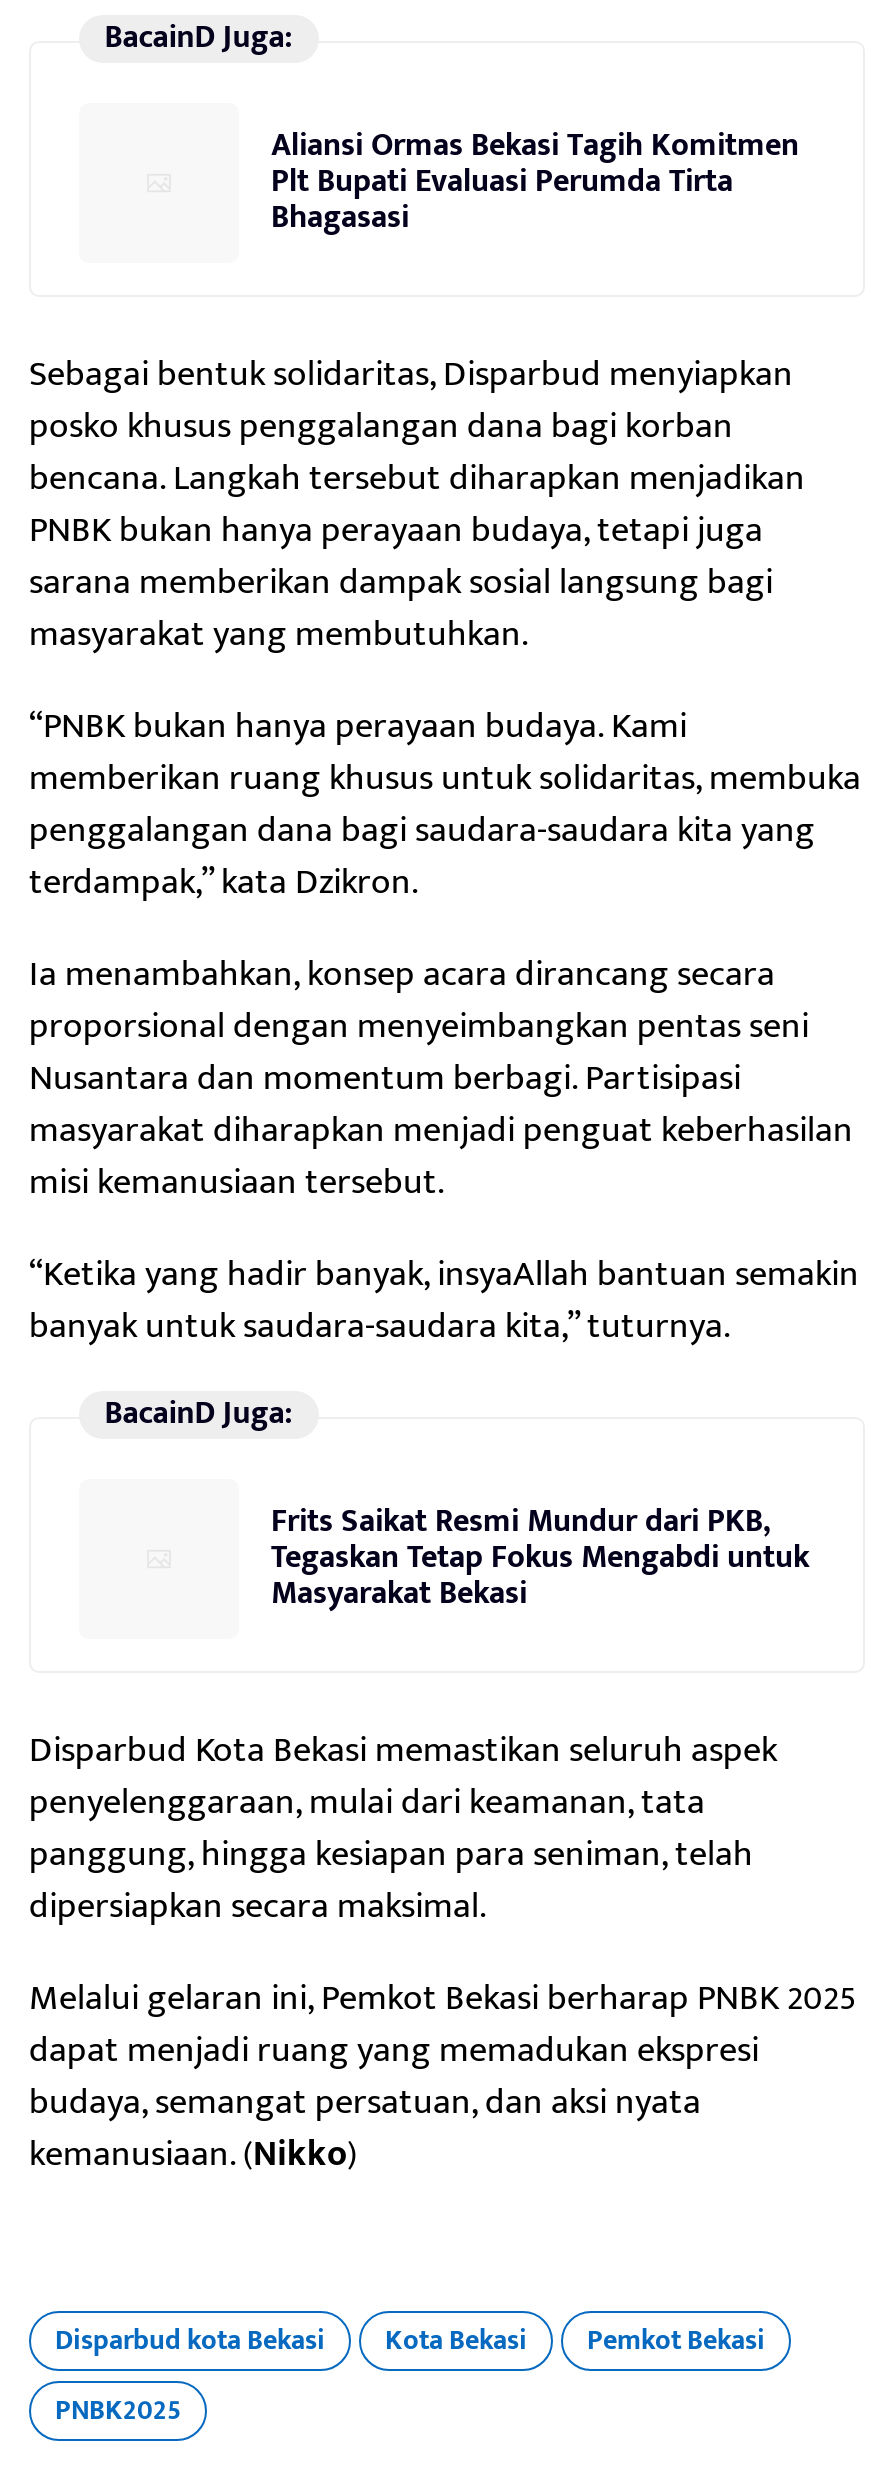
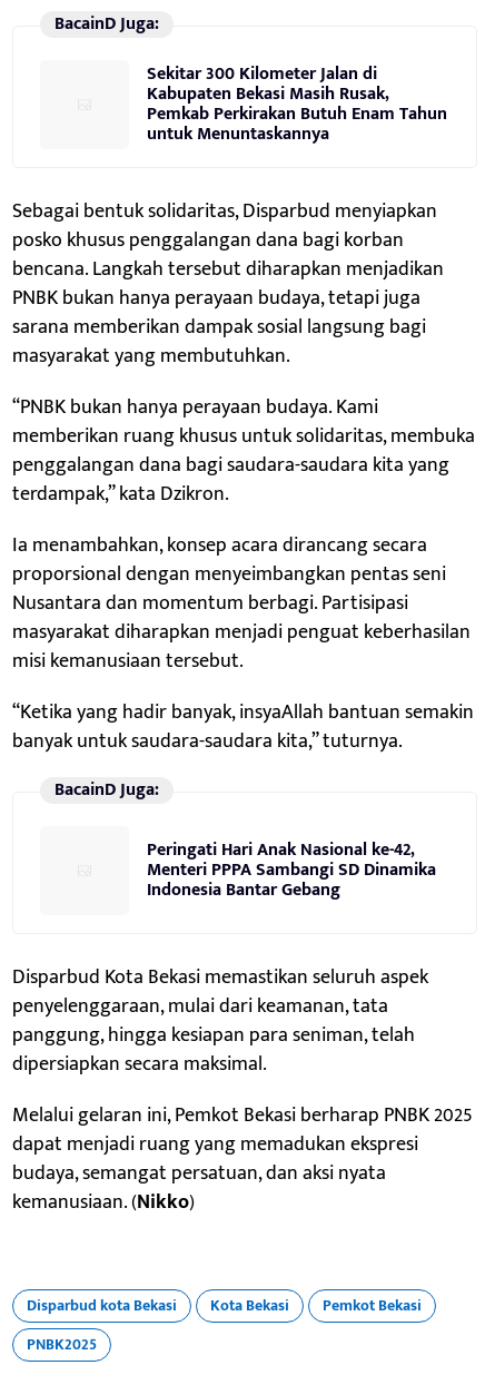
- Aliansi Ormas Bekasi Tagih Komitmen
- Plt Bupati Evaluasi Perumda Tirta
- Bhagasasi
+ Sekitar 300 Kilometer Jalan di
+ Kabupaten Bekasi Masih Rusak,
+ Pemkab Perkirakan Butuh Enam Tahun
+ untuk Menuntaskannya

- Frits Saikat Resmi Mundur dari PKB,
- Tegaskan Tetap Fokus Mengabdi untuk
- Masyarakat Bekasi
+ Peringati Hari Anak Nasional ke-42,
+ Menteri PPPA Sambangi SD Dinamika
+ Indonesia Bantar Gebang
